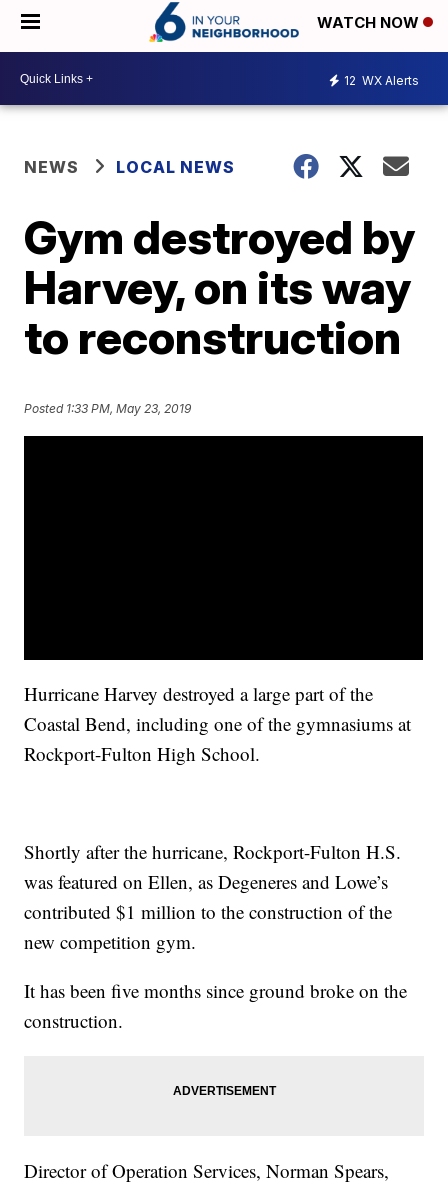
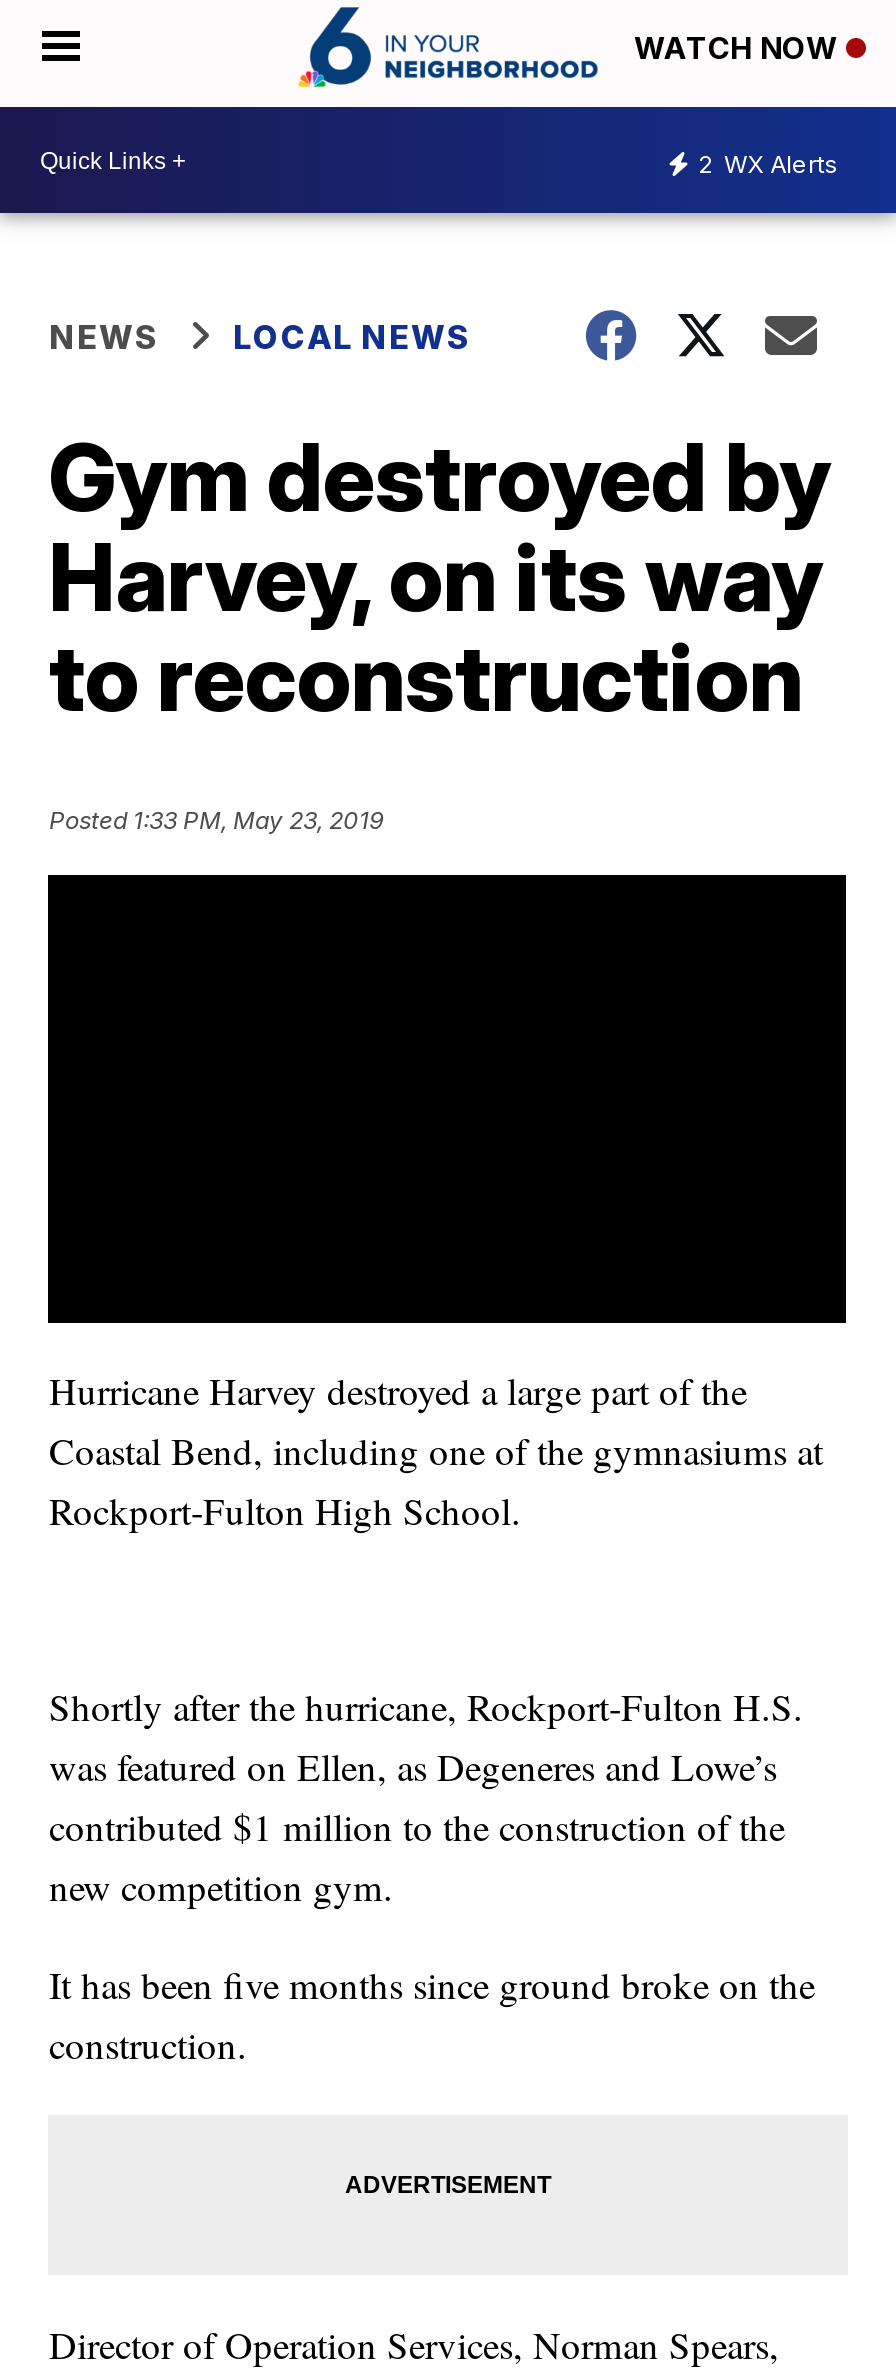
- 12 WX Alerts
+ 2 WX Alerts
